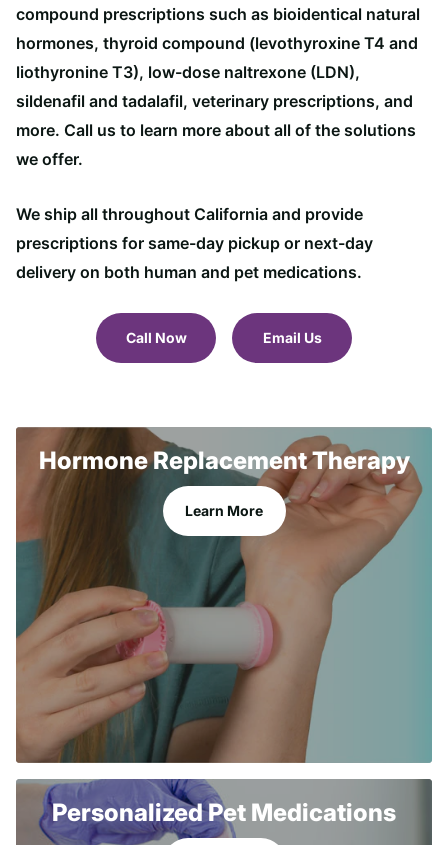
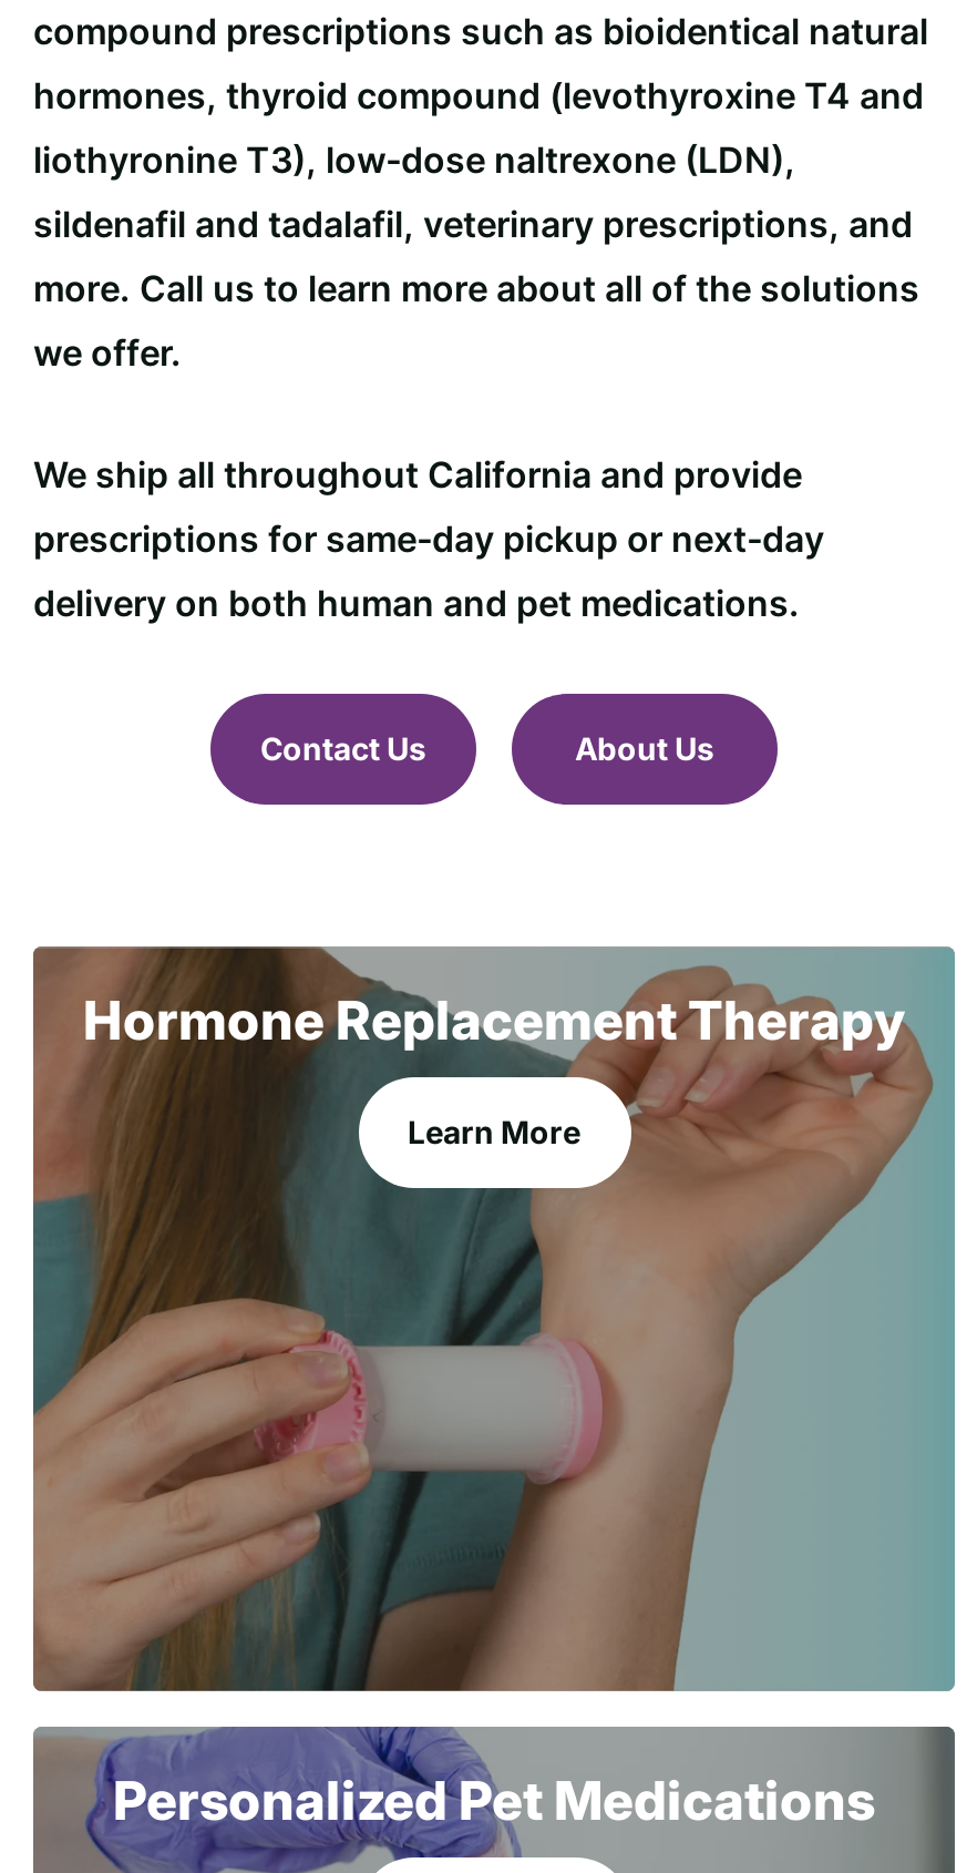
- Call Now
- Email Us
+ Contact Us
+ About Us
